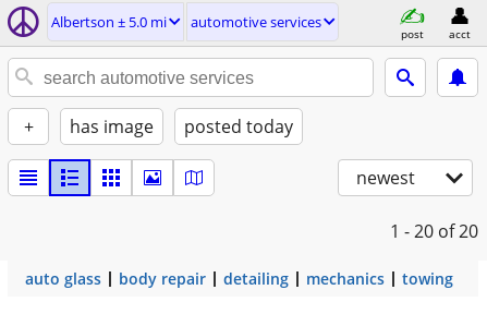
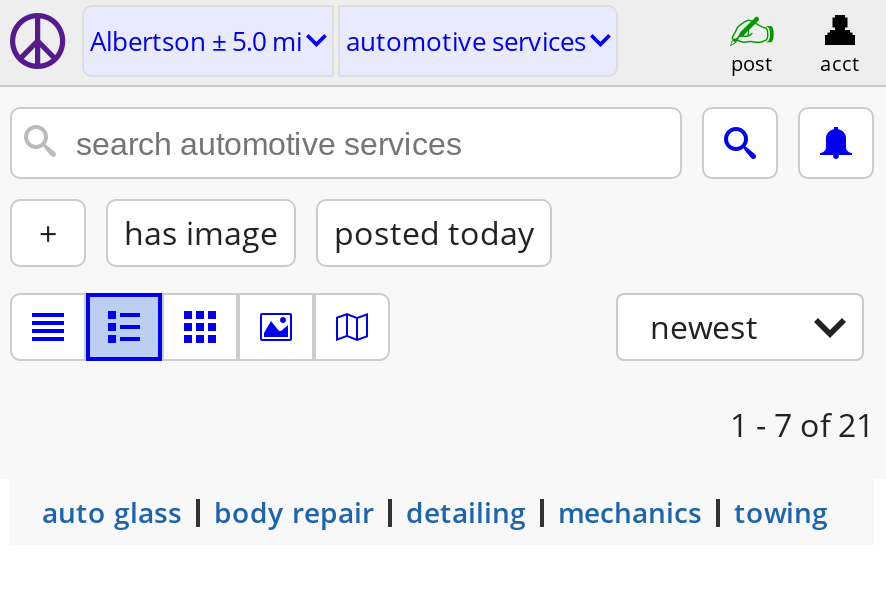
- 1 - 20 of 20
+ 1 - 7 of 21
